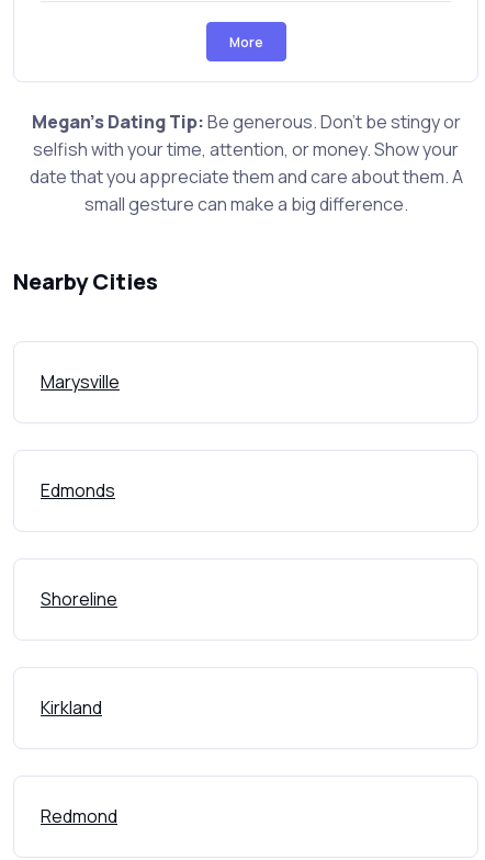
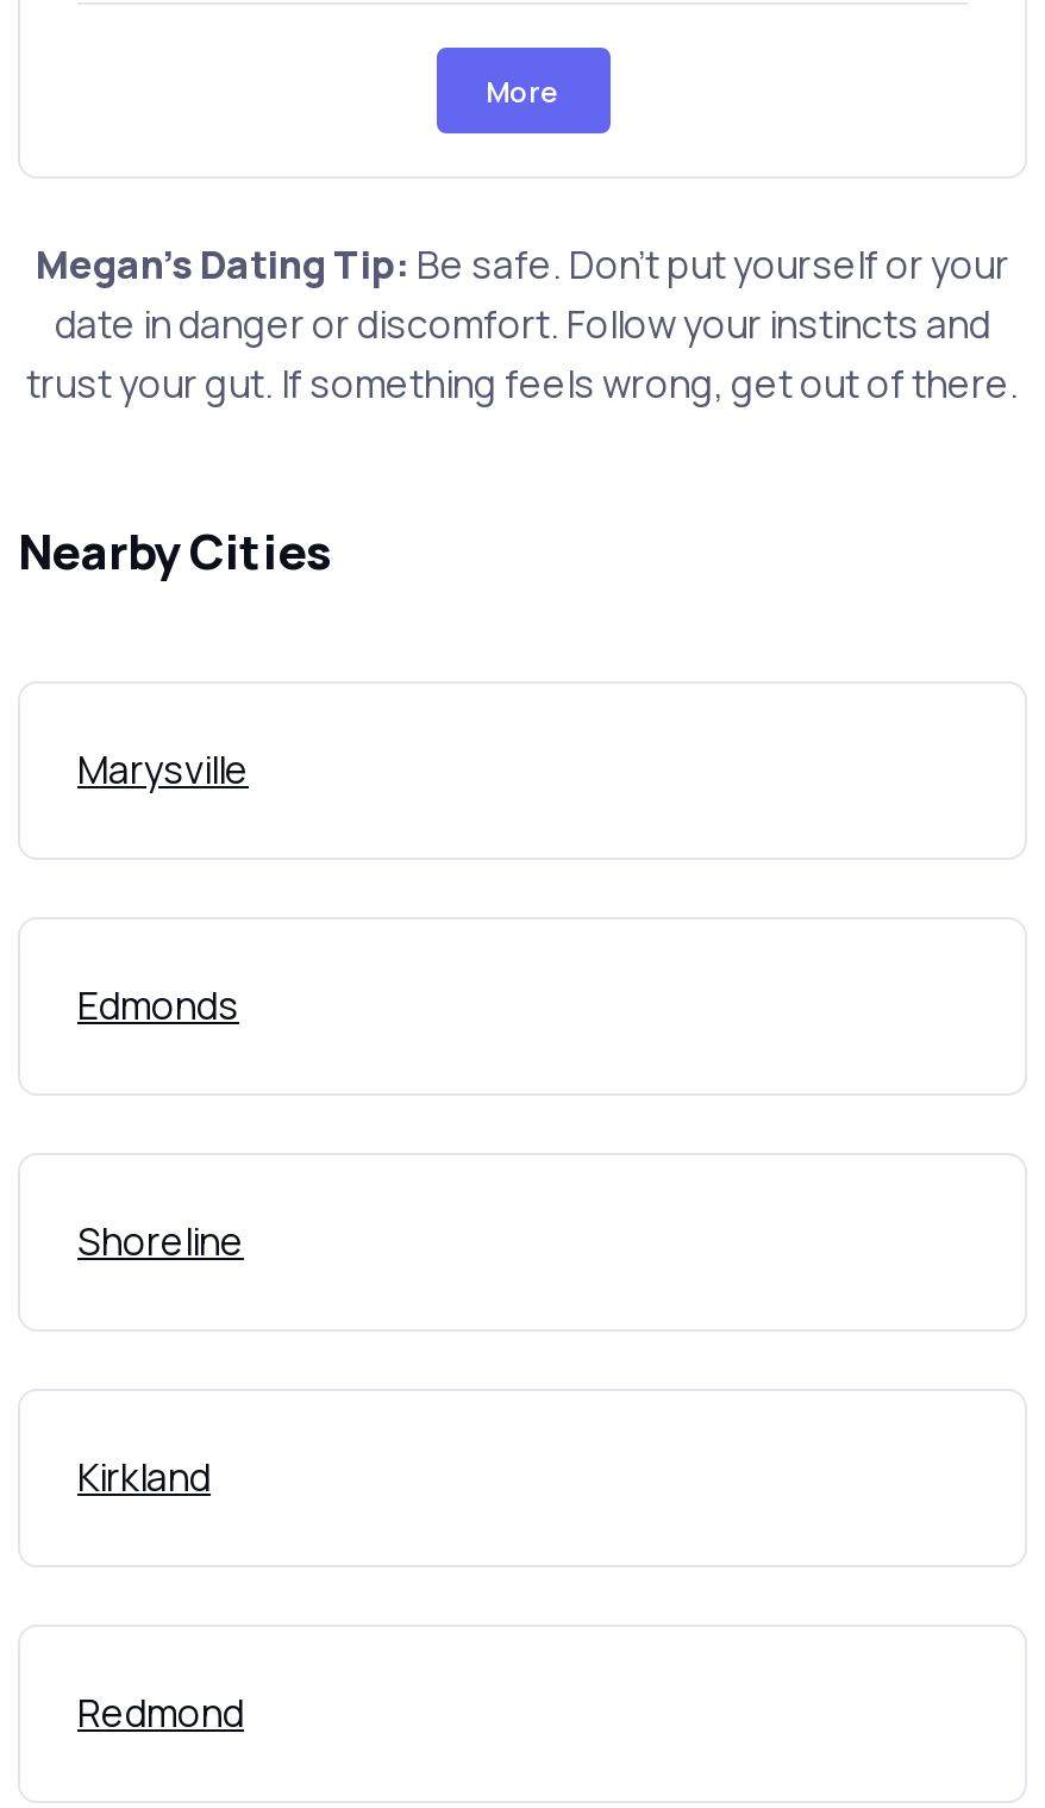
- Megan's Dating Tip: Be generous. Don't be stingy or
- selfish with your time, attention, or money. Show your
- date that you appreciate them and care about them. A
- small gesture can make a big difference.
+ Megan's Dating Tip: Be safe. Don't put yourself or your
+ date in danger or discomfort. Follow your instincts and
+ trust your gut. If something feels wrong, get out of there.
